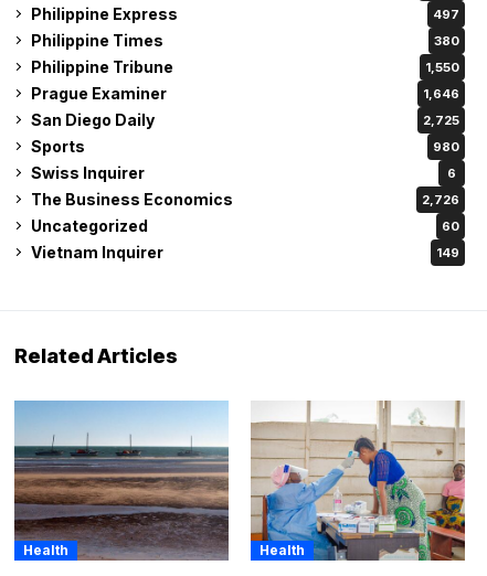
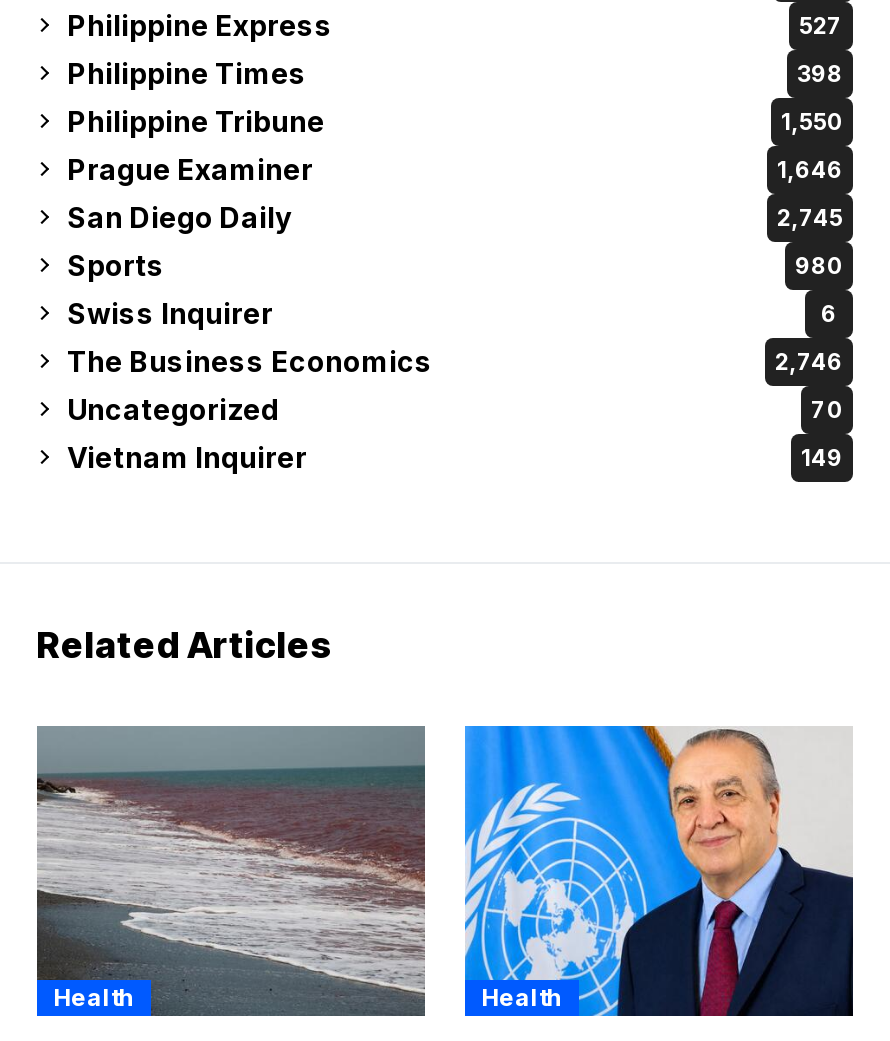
- 497
+ 527

- 380
+ 398

- 2,725
+ 2,745

- 2,726
+ 2,746

- 60
+ 70

- [image]
+ [image]

- [image]
+ [image]
